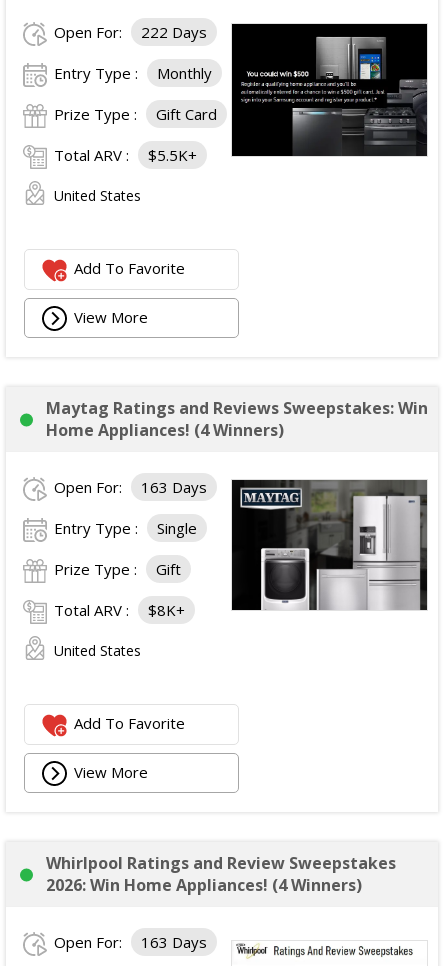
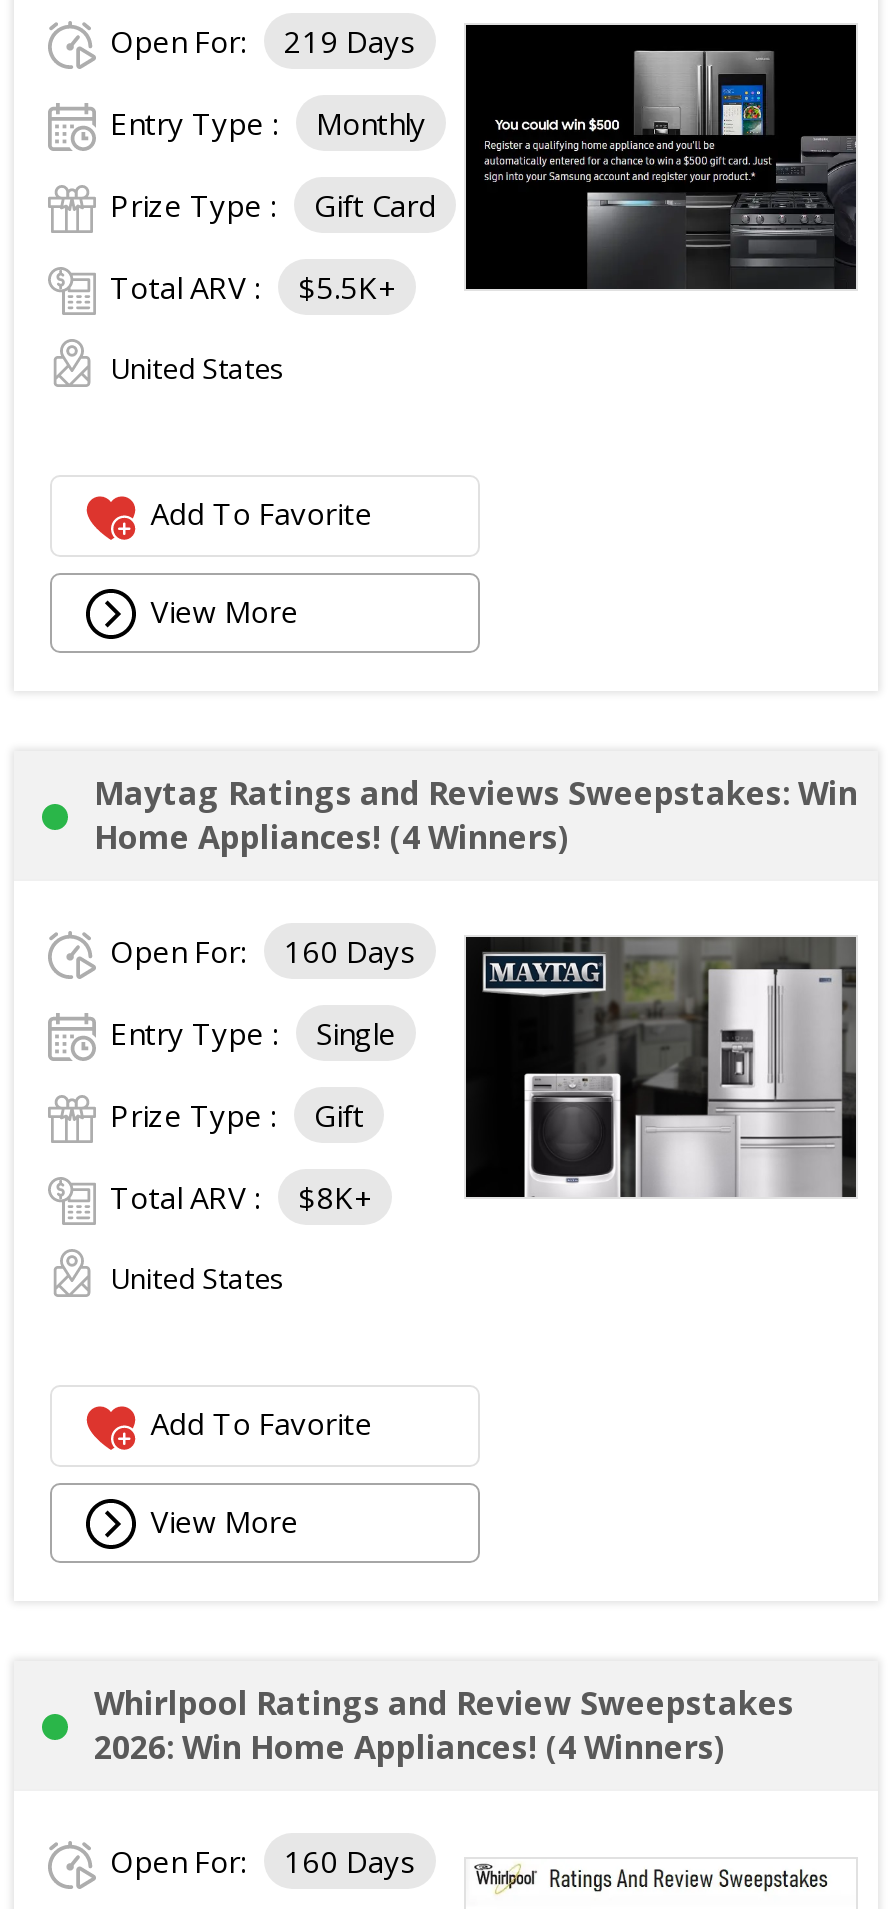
- Open For: 222 Days
+ Open For: 219 Days

- Open For: 163 Days
+ Open For: 160 Days

- Open For: 163 Days
+ Open For: 160 Days
